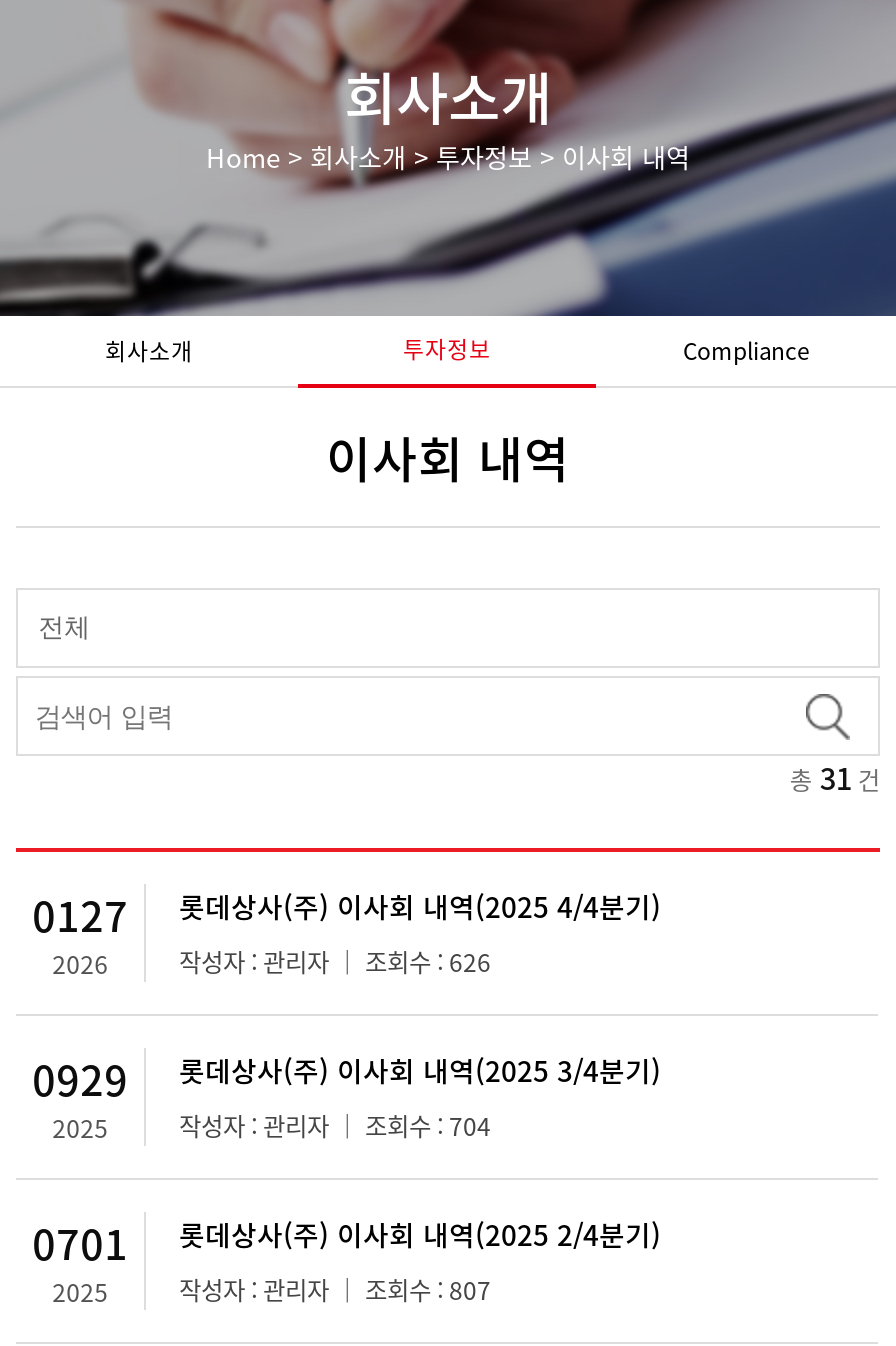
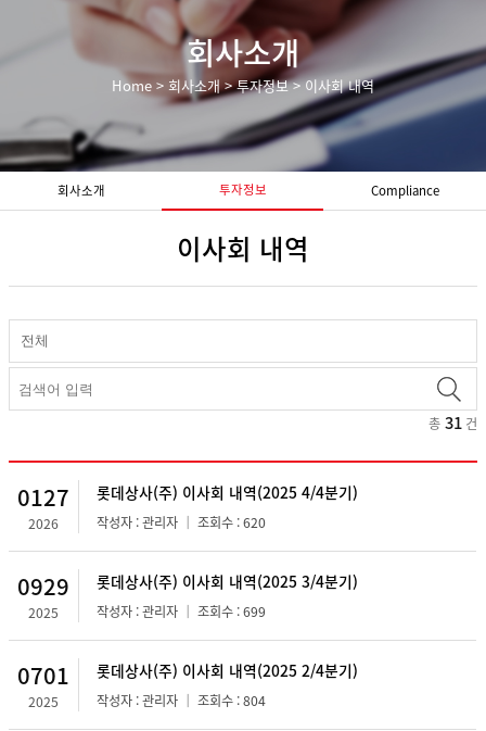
- 작성자 : 관리자 ｜ 조회수 : 626
+ 작성자 : 관리자 ｜ 조회수 : 620

- 작성자 : 관리자 ｜ 조회수 : 704
+ 작성자 : 관리자 ｜ 조회수 : 699

- 작성자 : 관리자 ｜ 조회수 : 807
+ 작성자 : 관리자 ｜ 조회수 : 804
